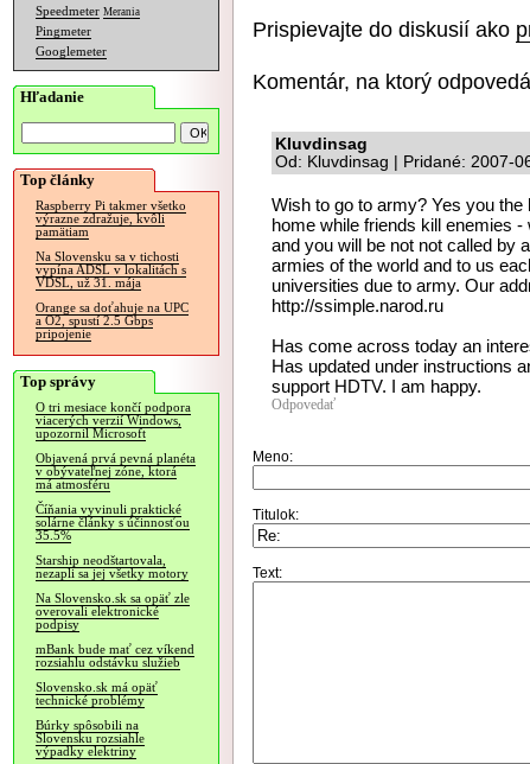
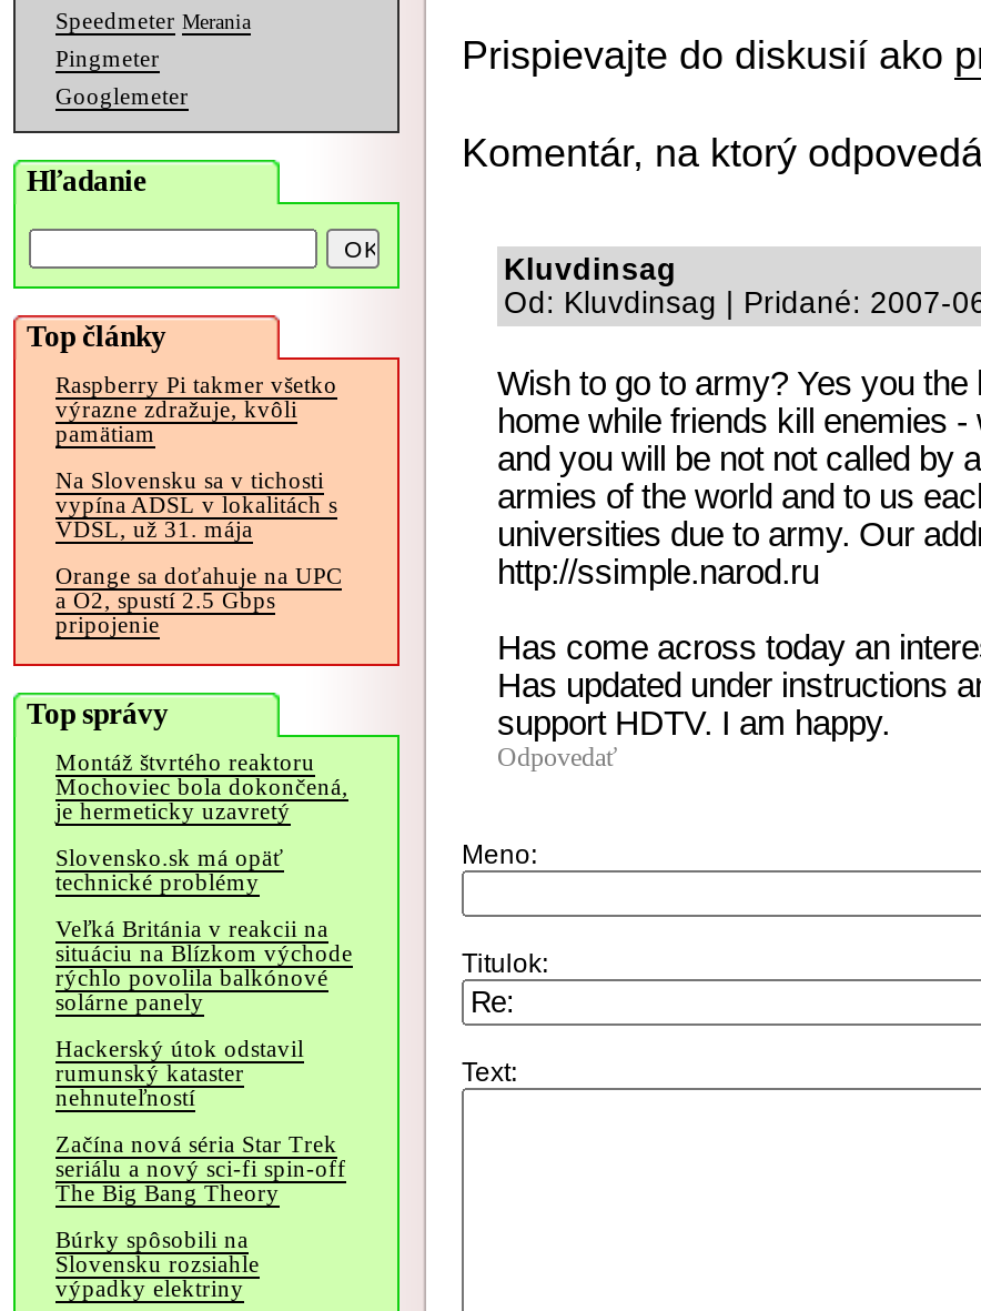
- O tri mesiace končí podpora
- viacerých verzií Windows,
- upozornil Microsoft
- Objavená prvá pevná planéta
- v obývateľnej zóne, ktorá
- má atmosféru
- Číňania vyvinuli praktické
- solárne články s účinnosťou
- 35.5%
- Starship neodštartovala,
- nezapli sa jej všetky motory
- Na Slovensko.sk sa opäť zle
- overovali elektronické
- podpisy
- mBank bude mať cez víkend
- rozsiahlu odstávku služieb
+ Montáž štvrtého reaktoru
+ Mochoviec bola dokončená,
+ je hermeticky uzavretý

moved up: Slovensko.sk má opäť | technické problémy

+ Veľká Británia v reakcii na
+ situáciu na Blízkom východe
+ rýchlo povolila balkónové
+ solárne panely
+ Hackerský útok odstavil
+ rumunský kataster
+ nehnuteľností
+ Začína nová séria Star Trek
+ seriálu a nový sci-fi spin-off
+ The Big Bang Theory
